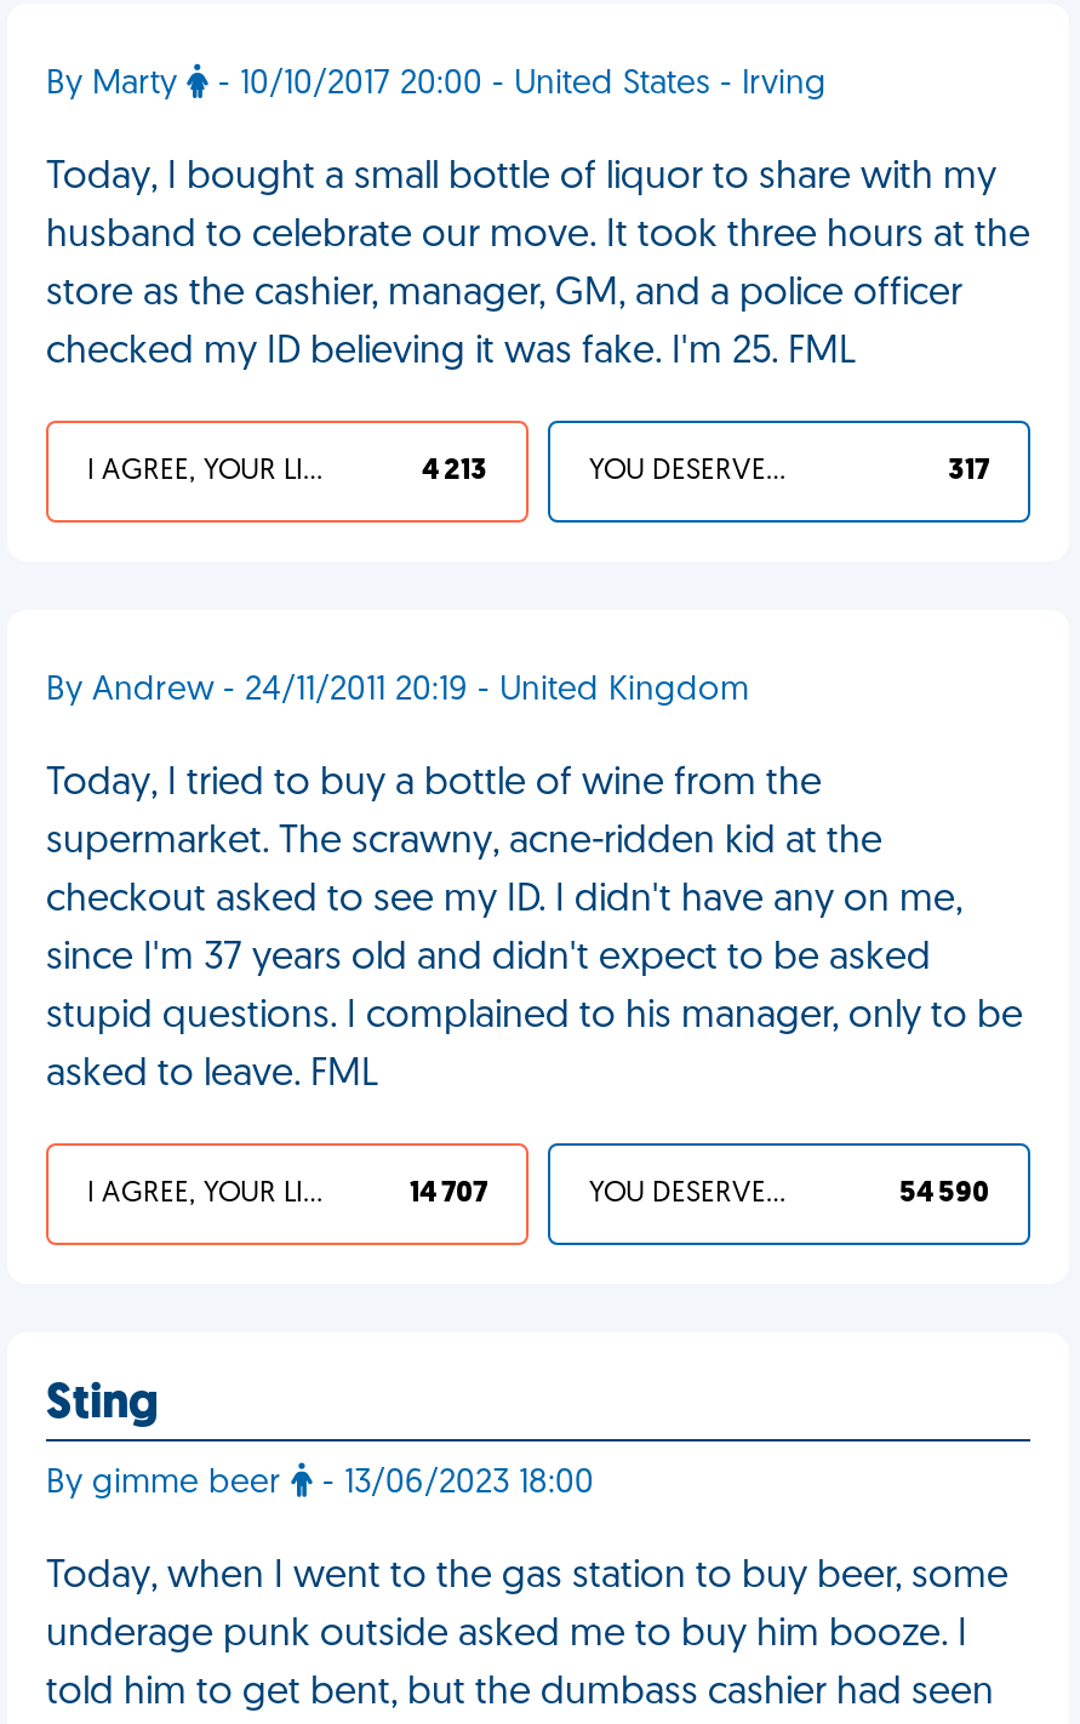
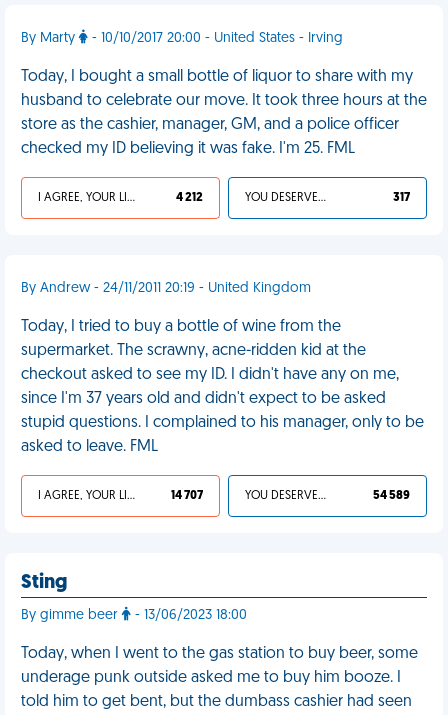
- 4 213
+ 4 212

- 54 590
+ 54 589
